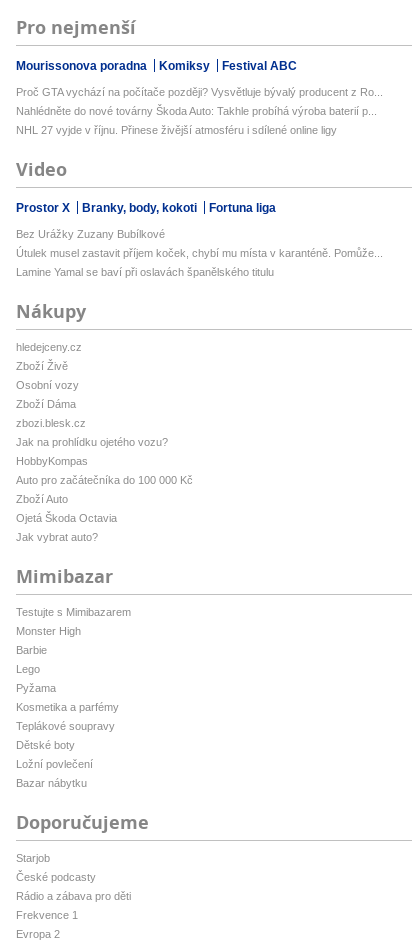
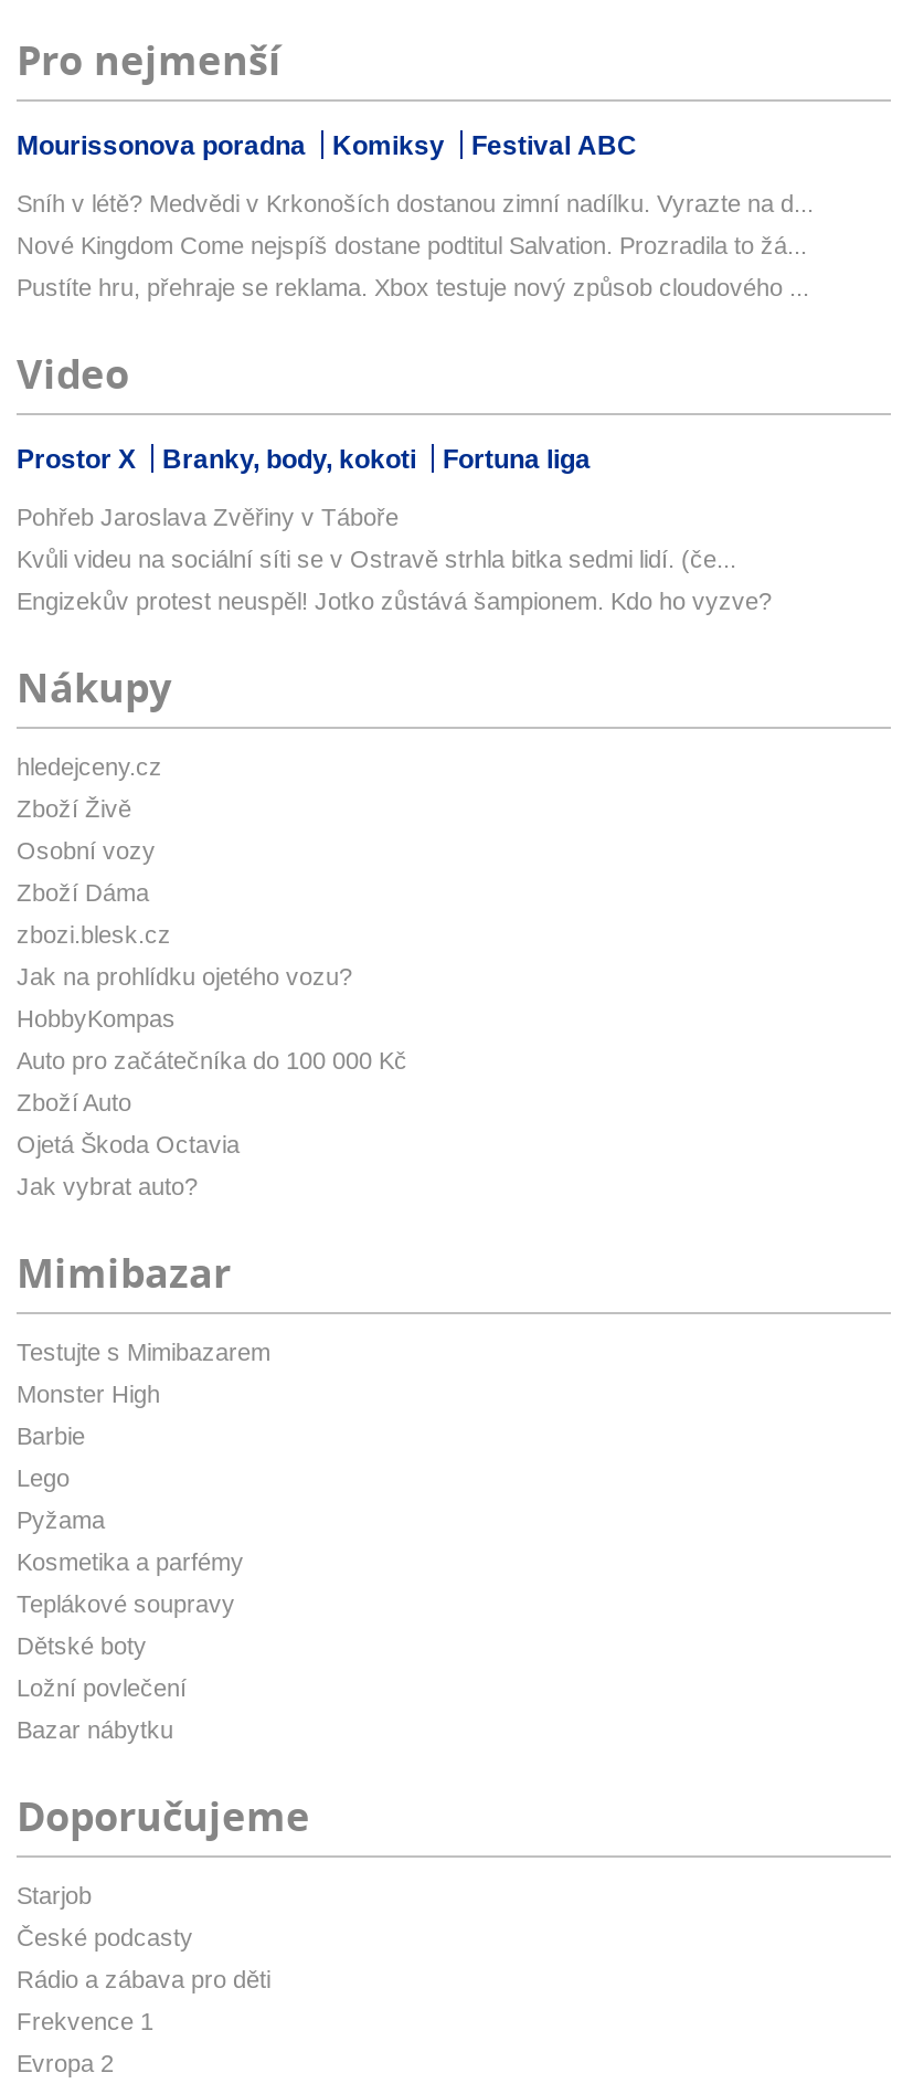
- Proč GTA vychází na počítače později? Vysvětluje bývalý producent z Ro...
+ Sníh v létě? Medvědi v Krkonoších dostanou zimní nadílku. Vyrazte na d...

- Nahlédněte do nové továrny Škoda Auto: Takhle probíhá výroba baterií p...
+ Nové Kingdom Come nejspíš dostane podtitul Salvation. Prozradila to žá...

- NHL 27 vyjde v říjnu. Přinese živější atmosféru i sdílené online ligy
+ Pustíte hru, přehraje se reklama. Xbox testuje nový způsob cloudového ...

- Bez Urážky Zuzany Bubílkové
+ Pohřeb Jaroslava Zvěřiny v Táboře

- Útulek musel zastavit příjem koček, chybí mu místa v karanténě. Pomůže...
+ Kvůli videu na sociální síti se v Ostravě strhla bitka sedmi lidí. (če...

- Lamine Yamal se baví při oslavách španělského titulu
+ Engizekův protest neuspěl! Jotko zůstává šampionem. Kdo ho vyzve?
